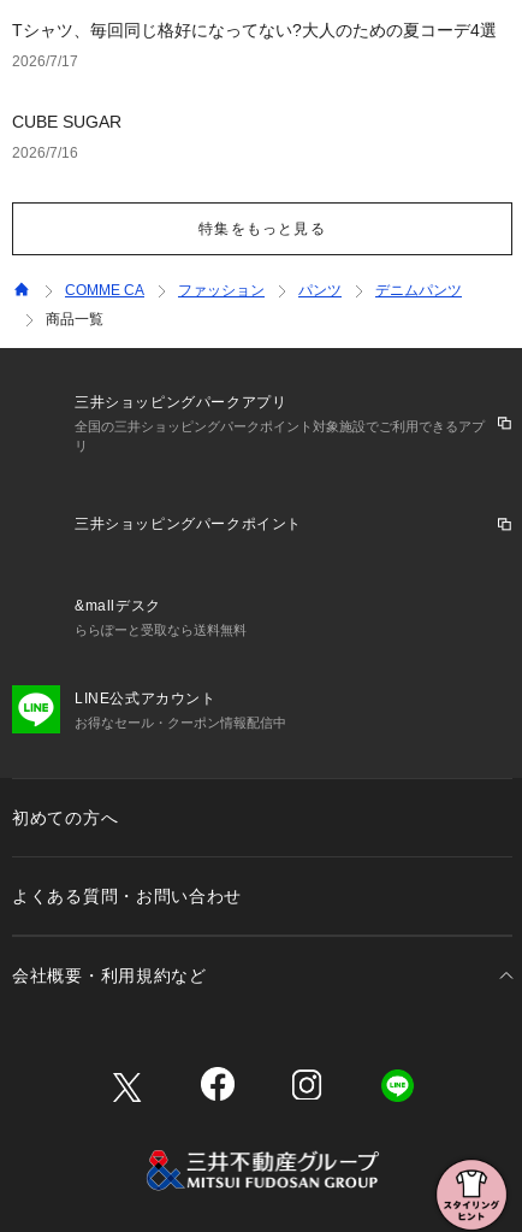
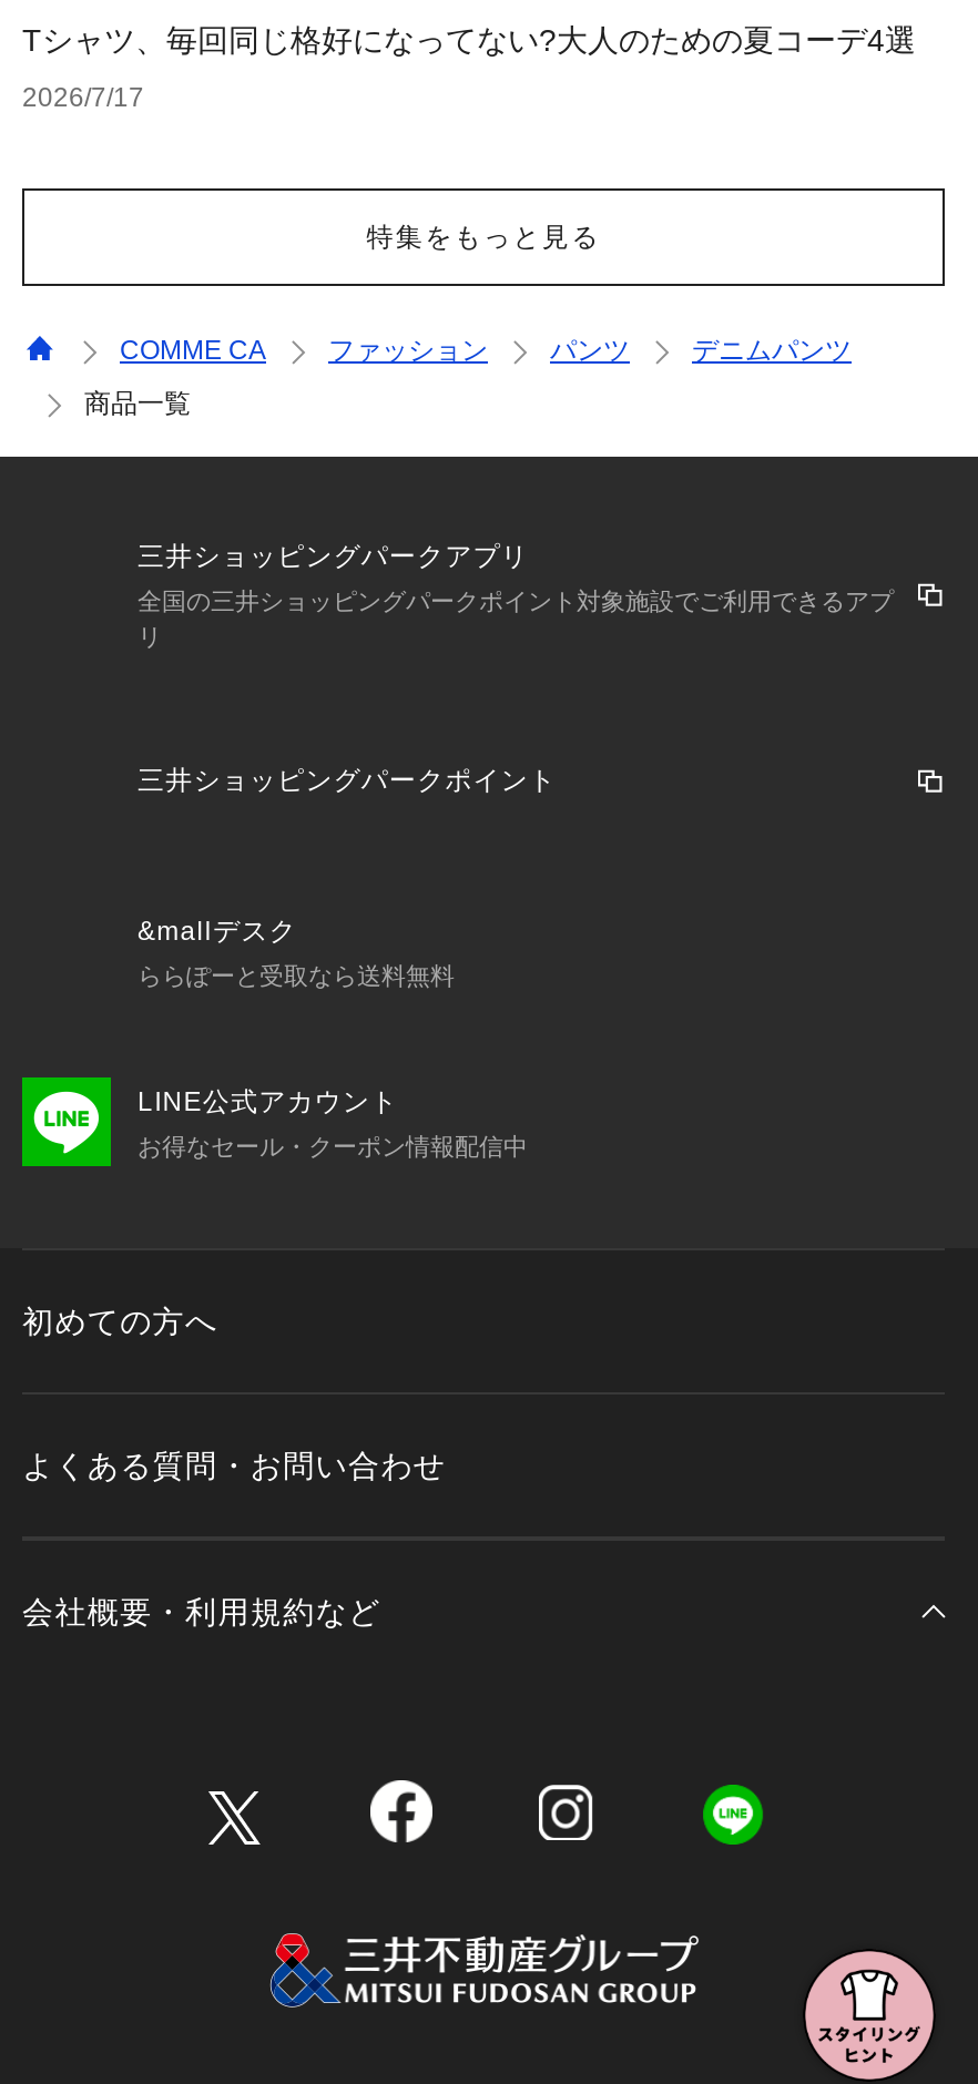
- CUBE SUGAR
- 2026/7/16
